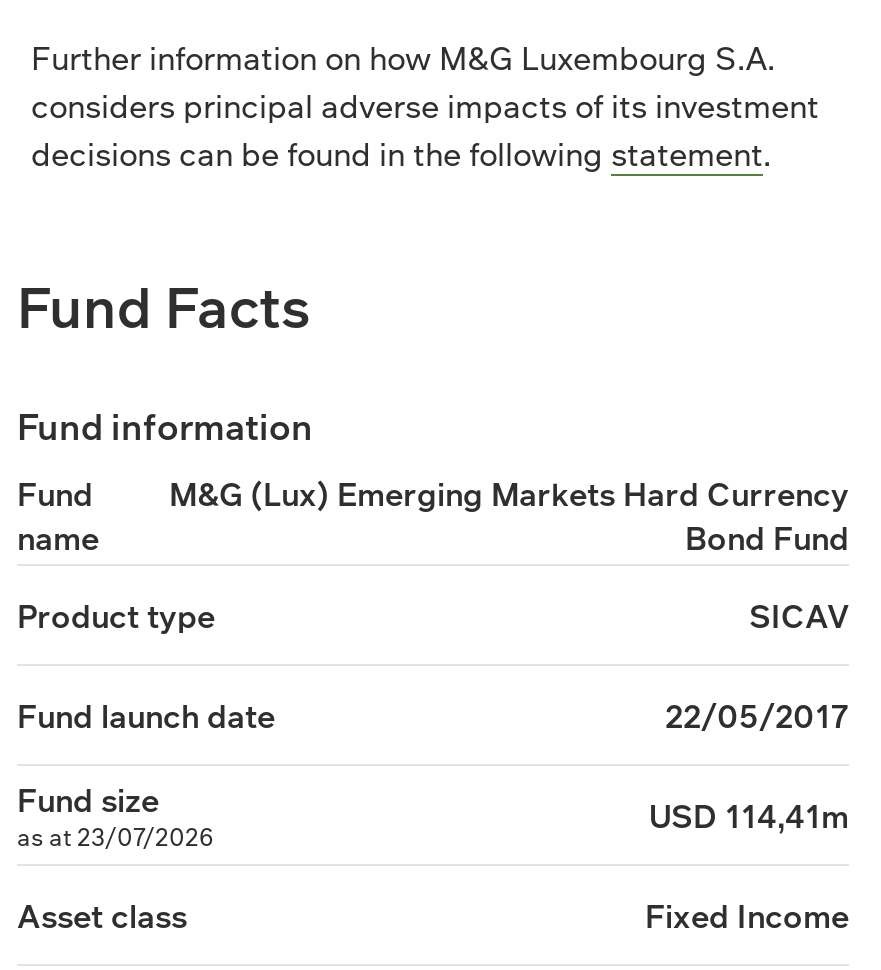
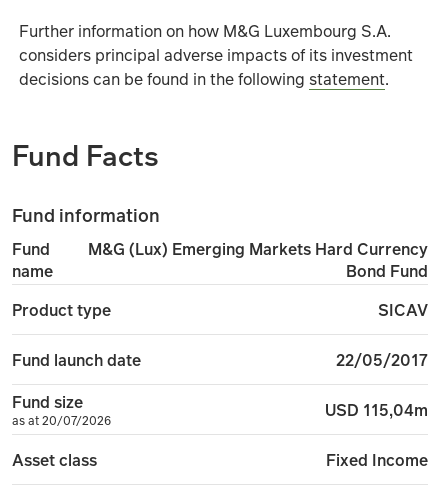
- USD 114,41m
+ USD 115,04m

- as at 23/07/2026
+ as at 20/07/2026
